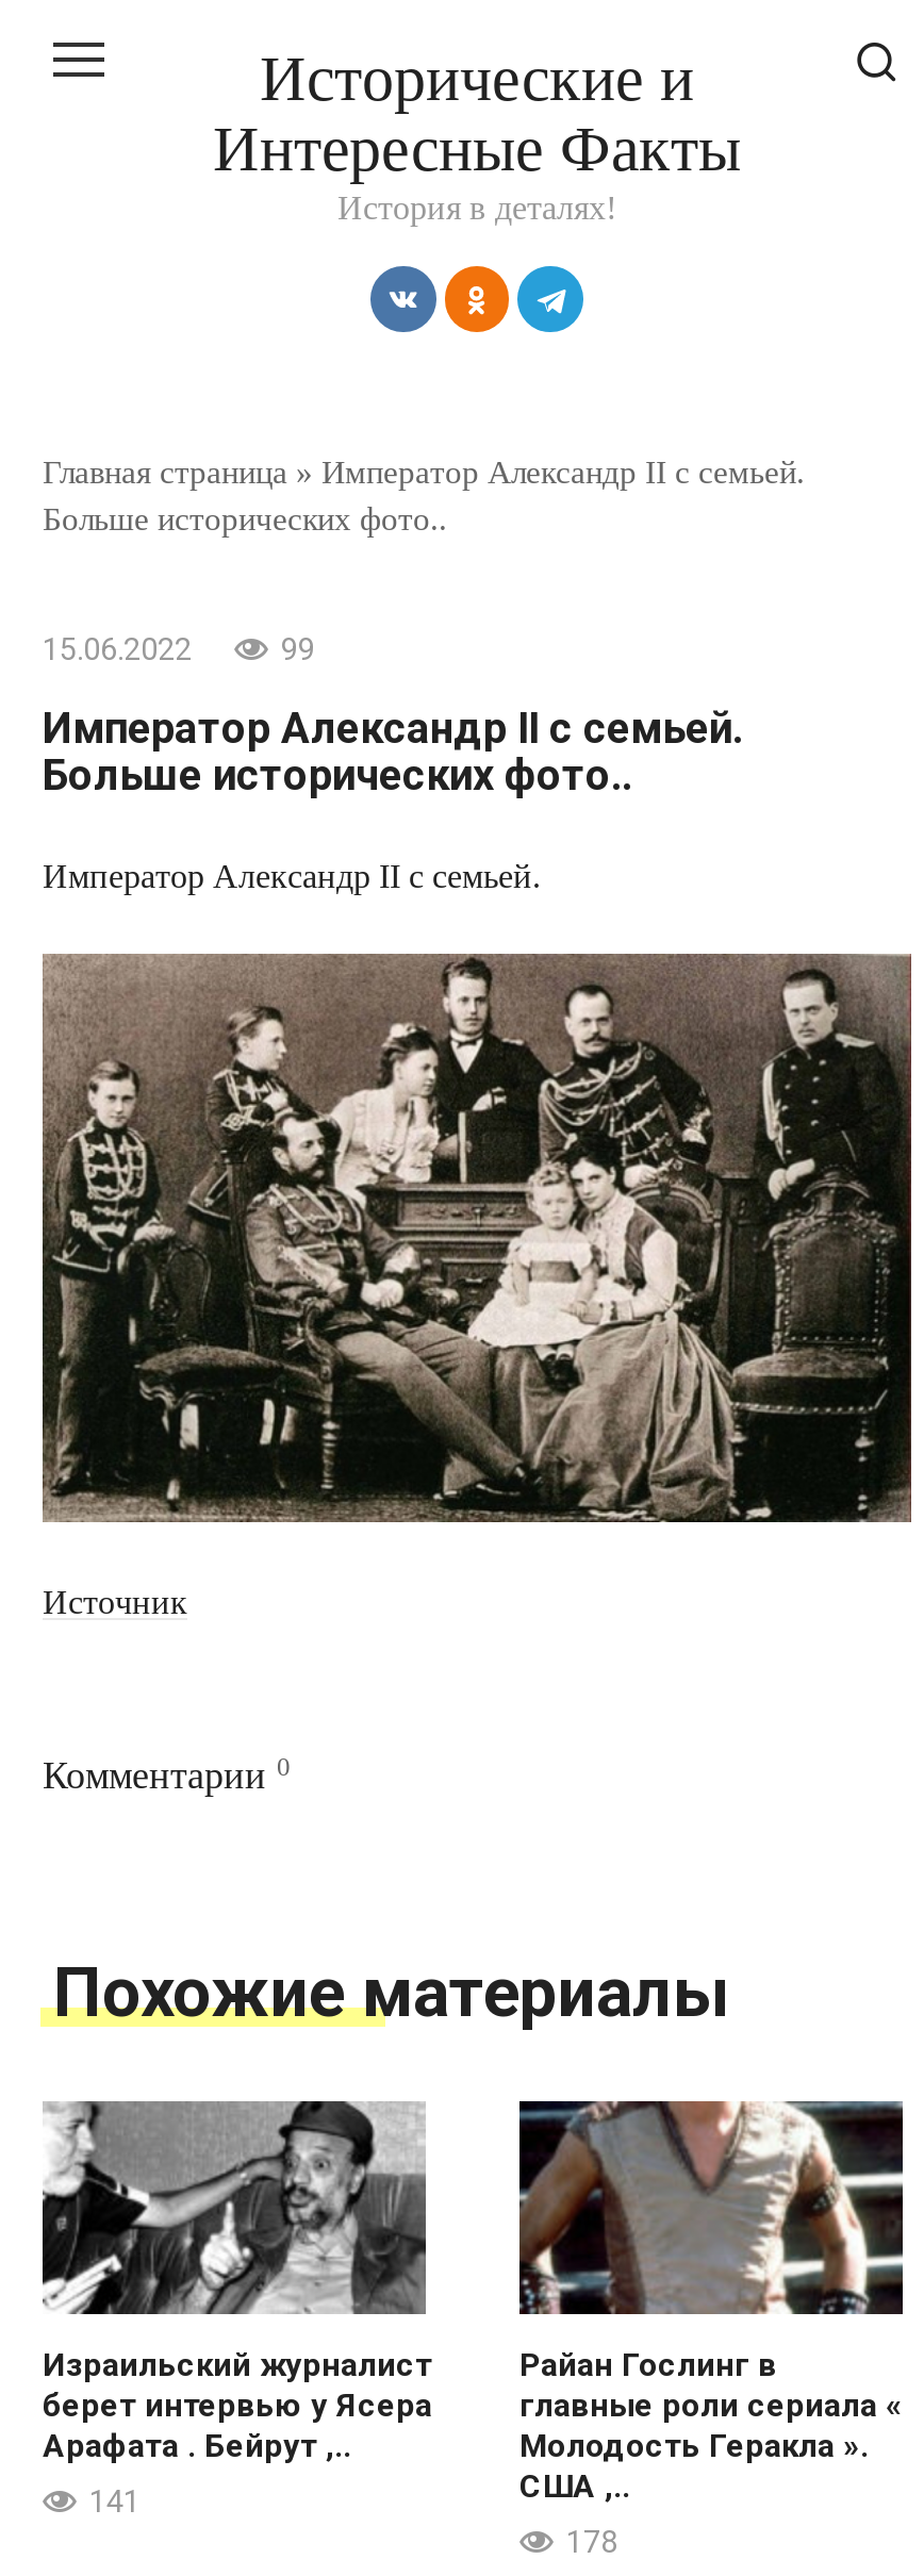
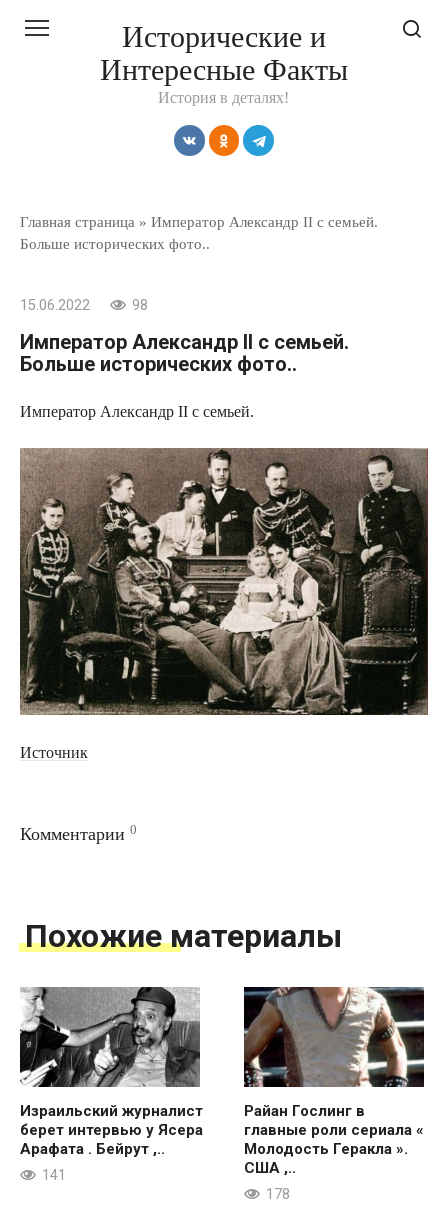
- 99
+ 98
